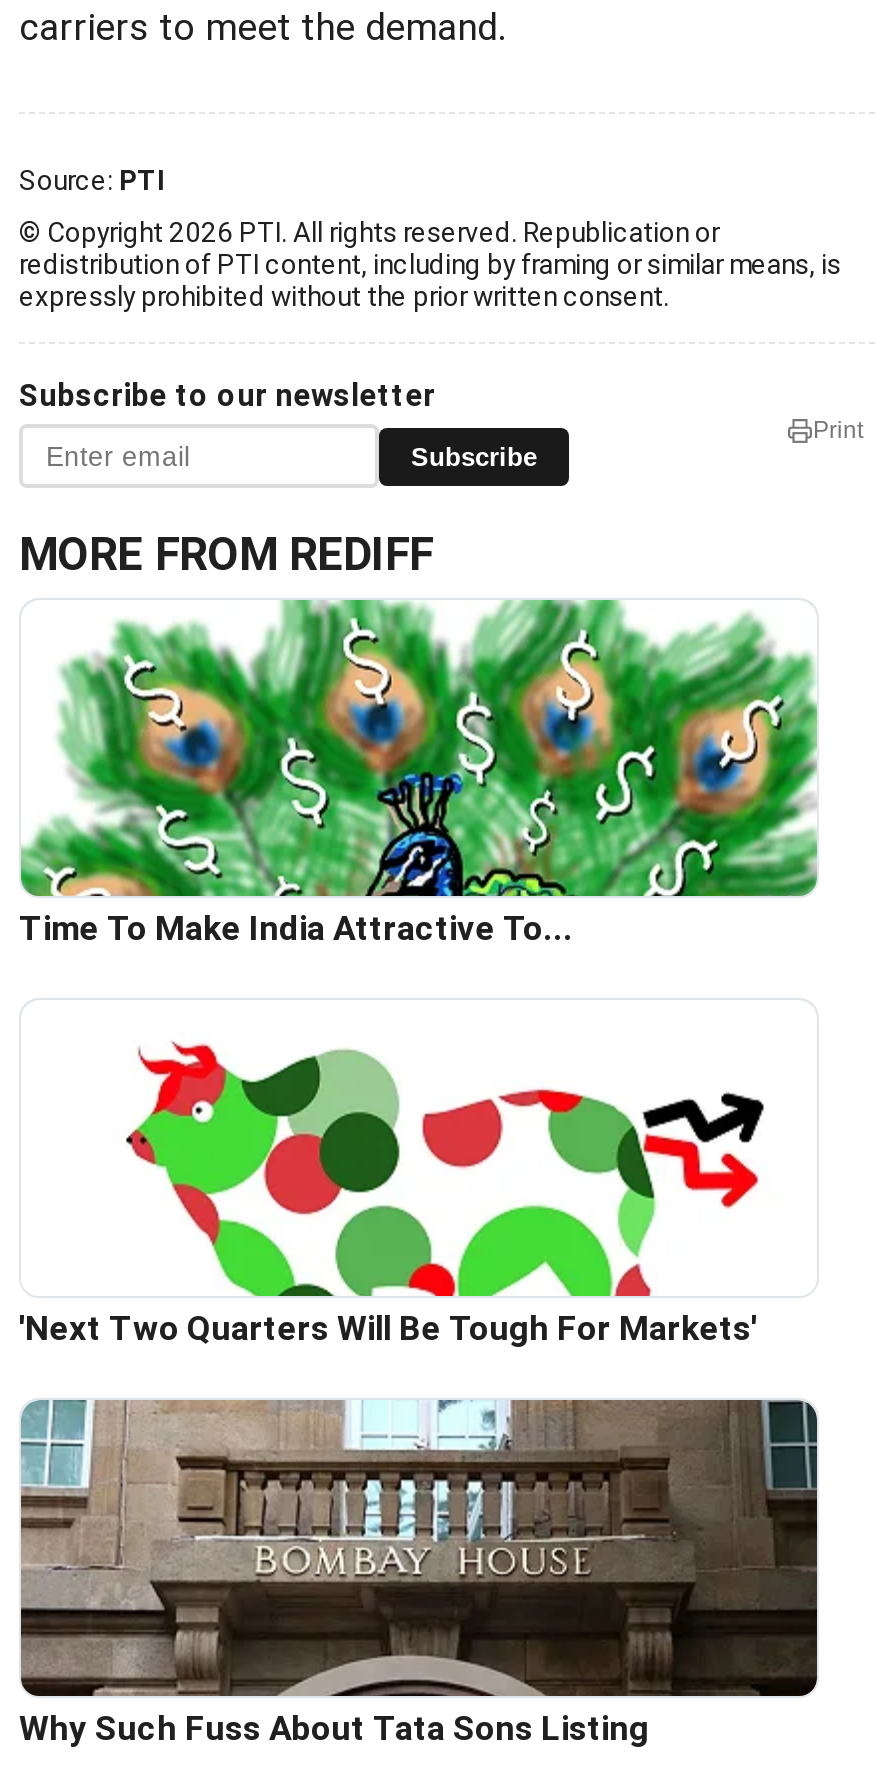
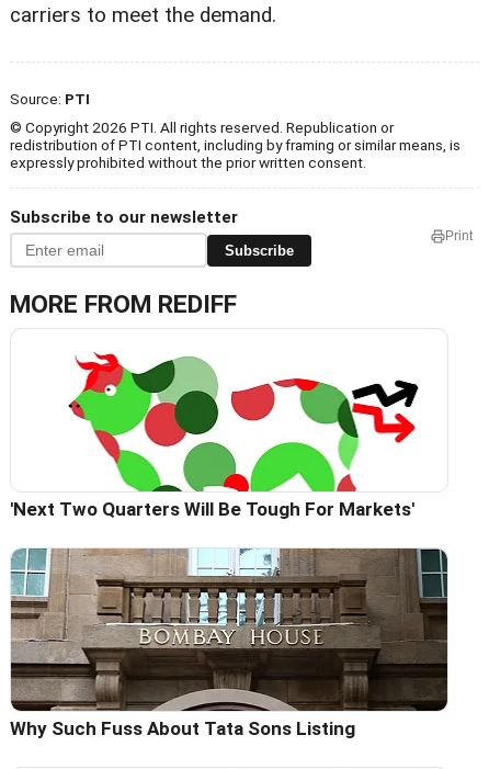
- [image]
- Time To Make India Attractive To...
